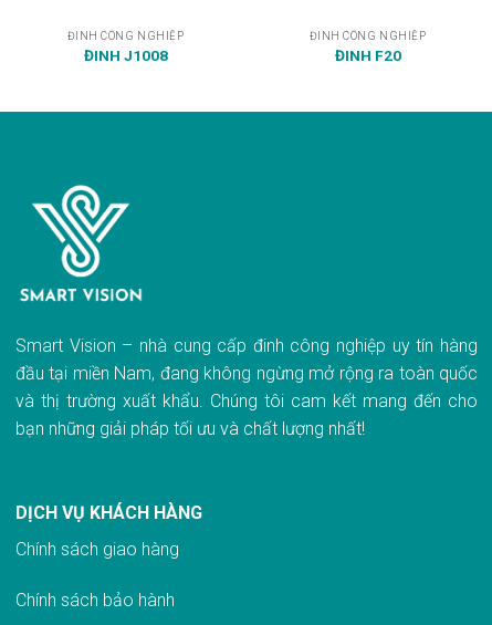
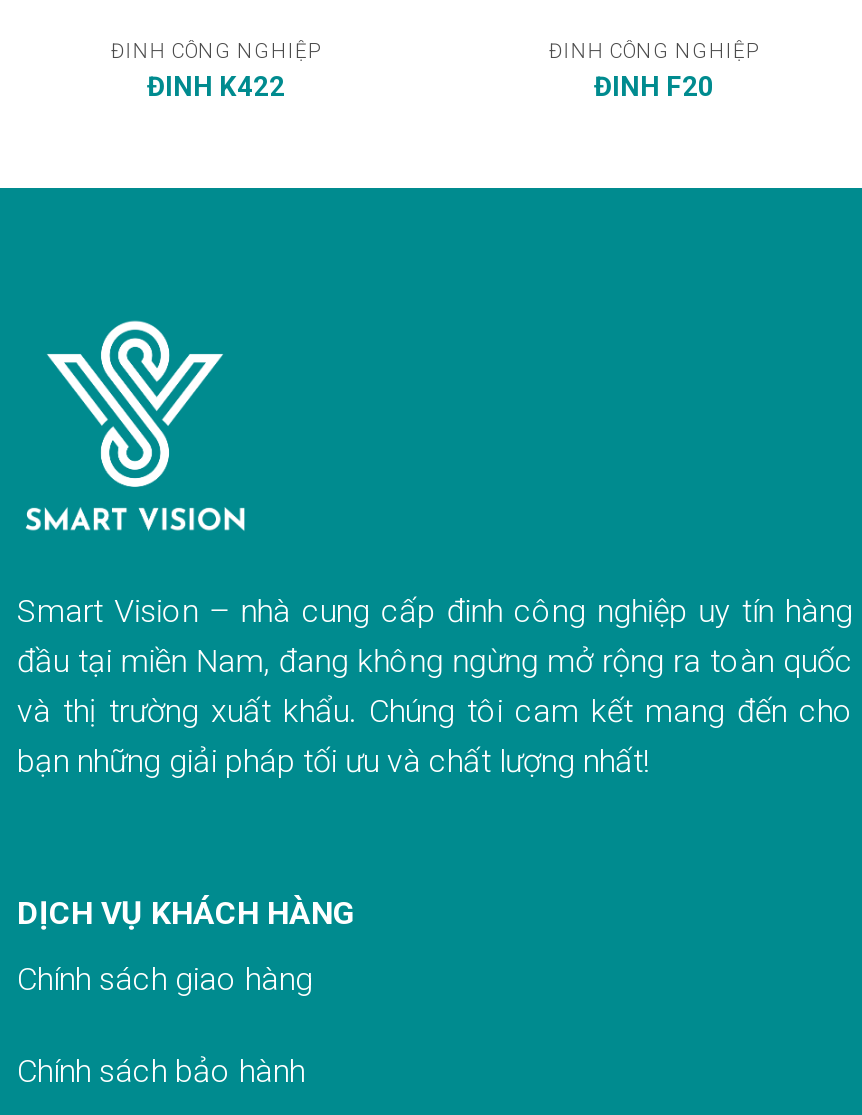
- ĐINH J1008
+ ĐINH K422
